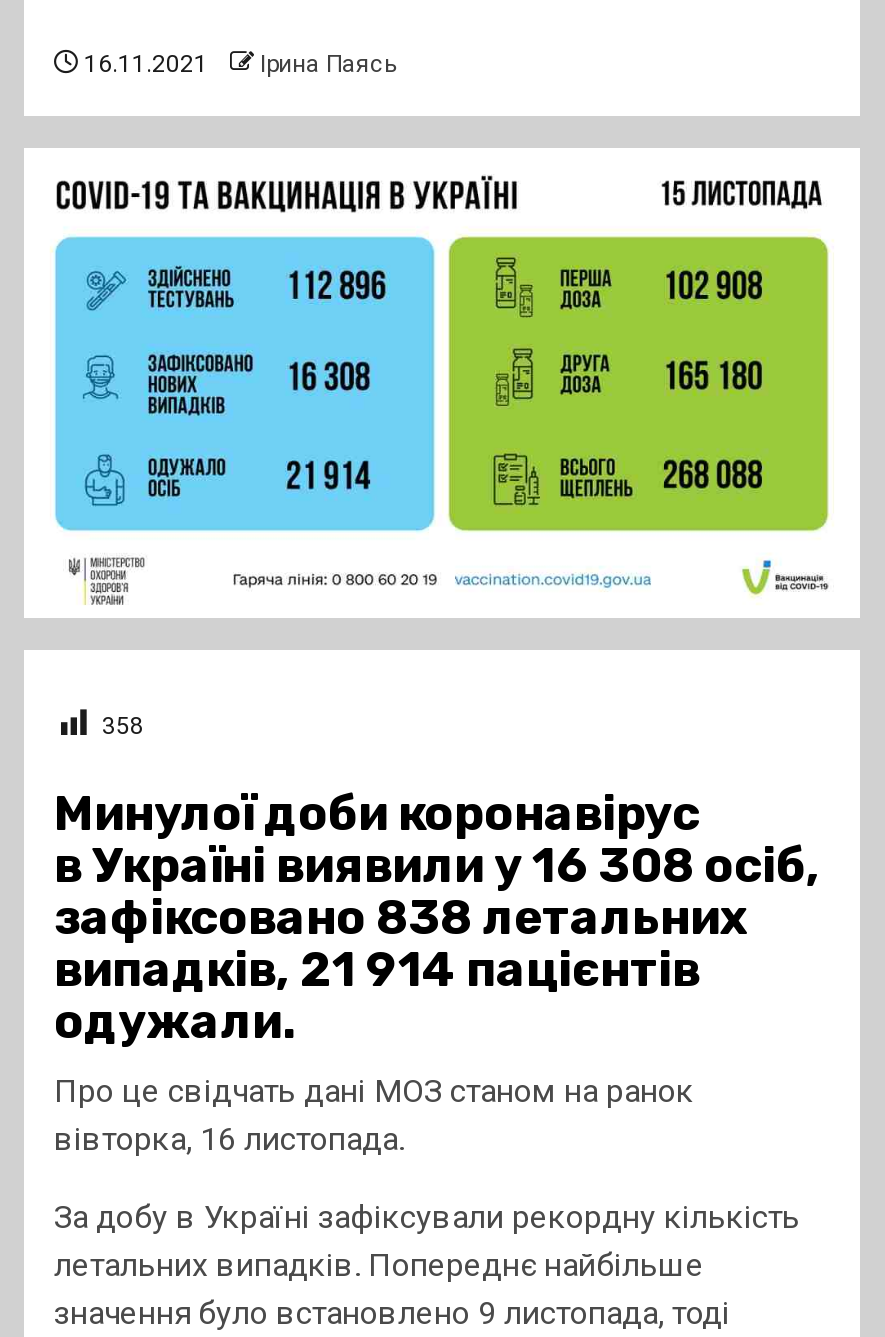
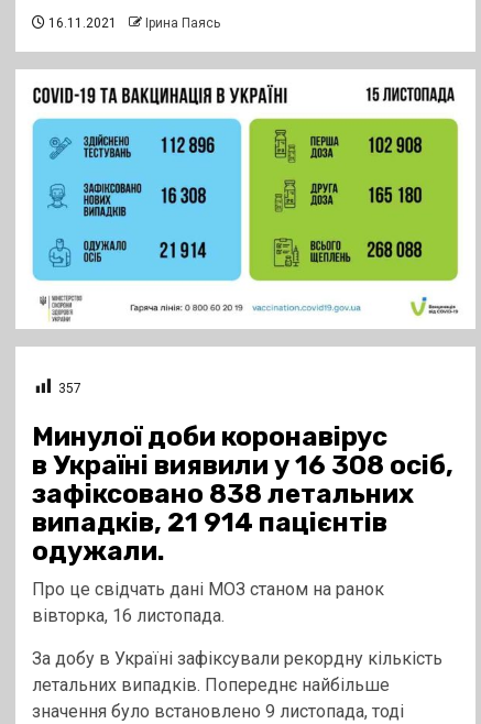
- 358
+ 357
